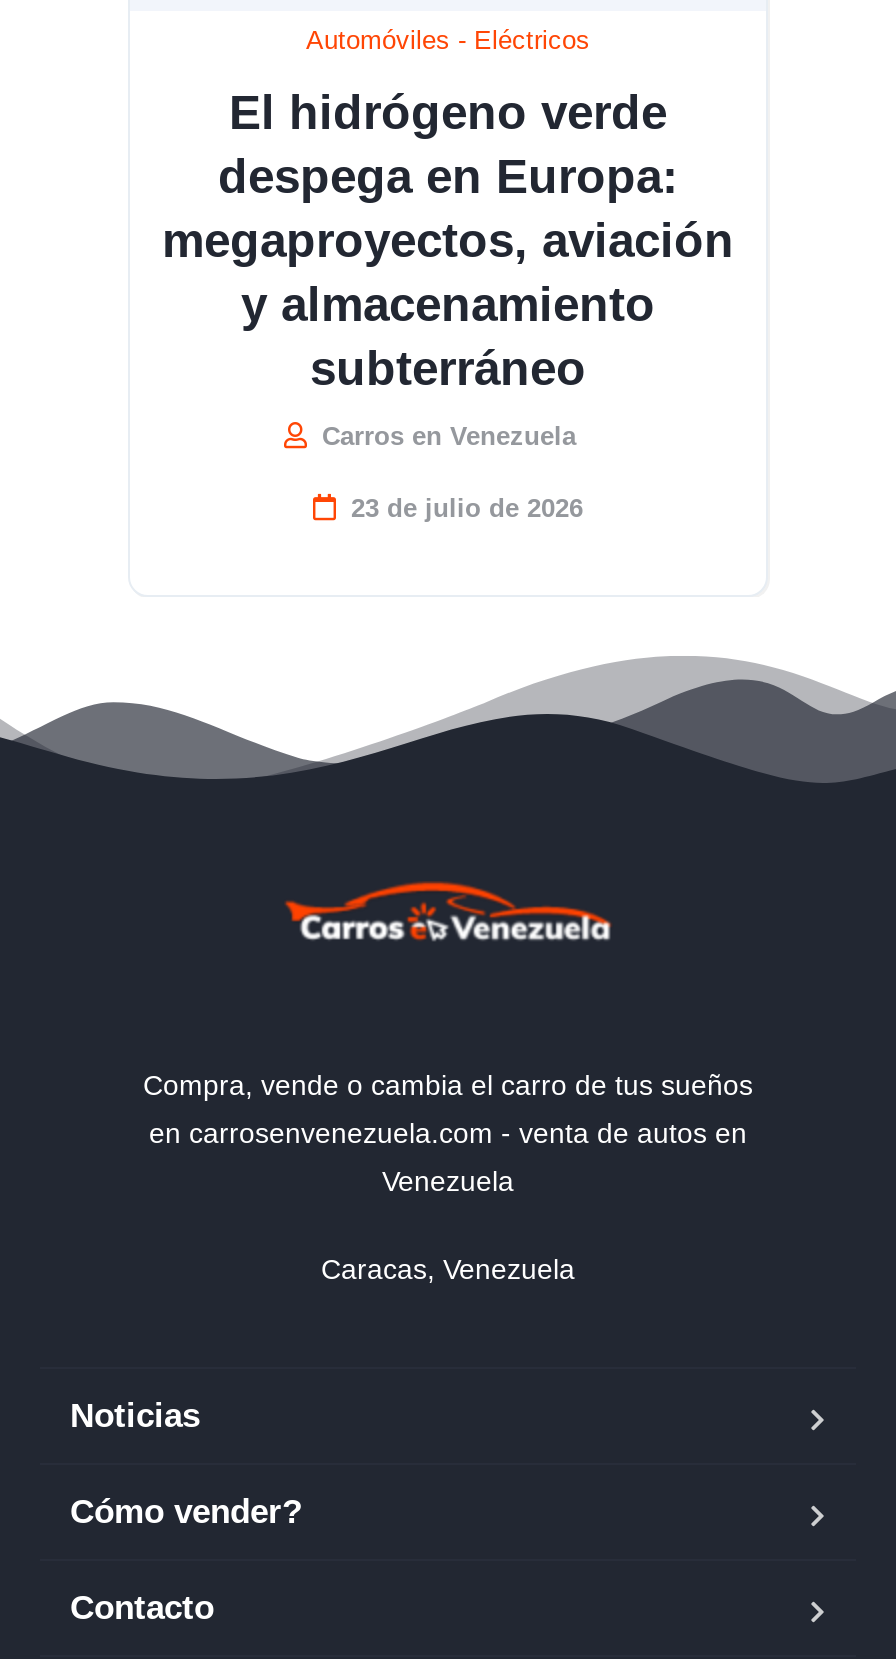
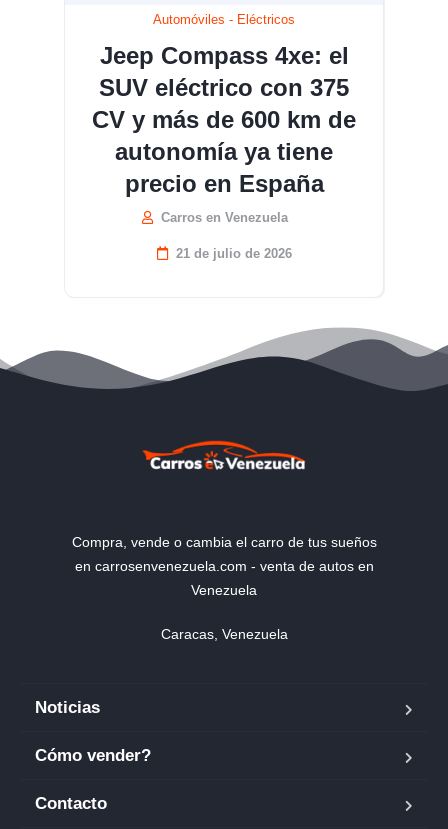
- El hidrógeno verde
- despega en Europa:
- megaproyectos, aviación
- y almacenamiento
- subterráneo
+ Jeep Compass 4xe: el
+ SUV eléctrico con 375
+ CV y más de 600 km de
+ autonomía ya tiene
+ precio en España

- 23 de julio de 2026
+ 21 de julio de 2026
